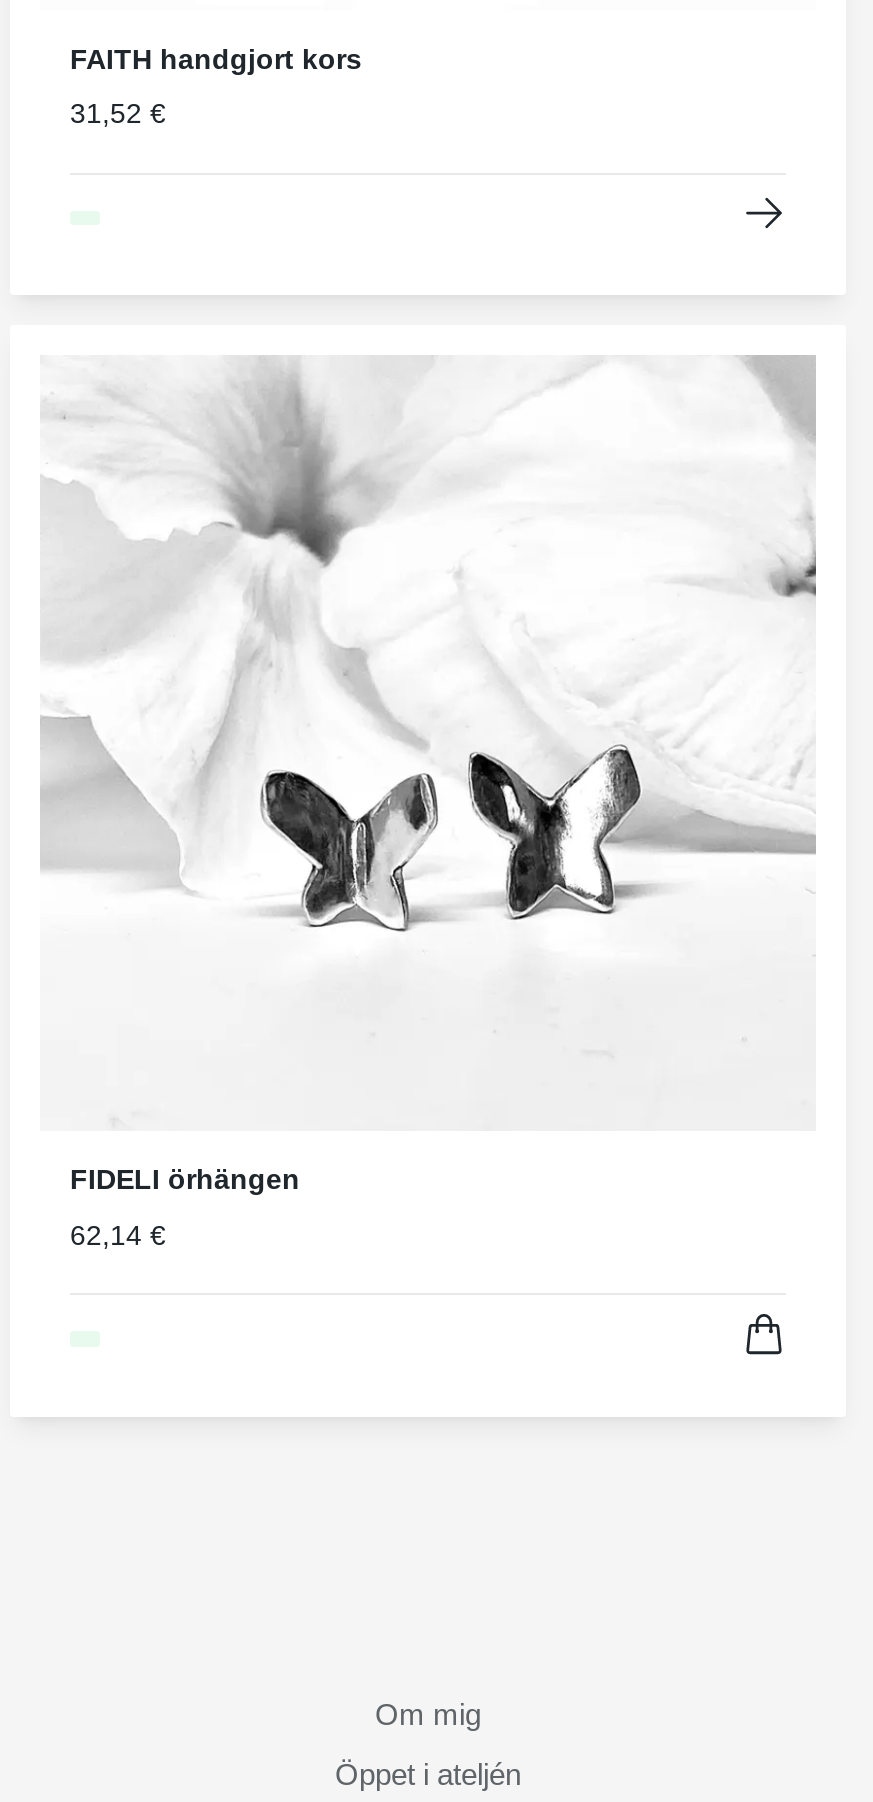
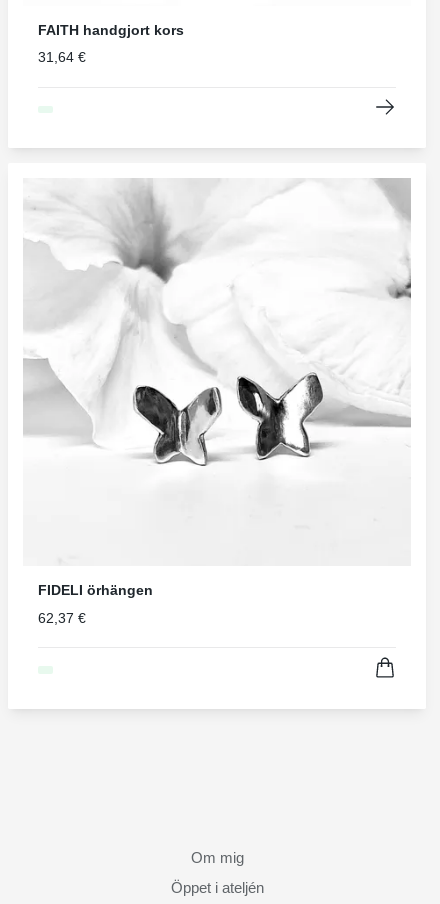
- 31,52 €
+ 31,64 €

- 62,14 €
+ 62,37 €
